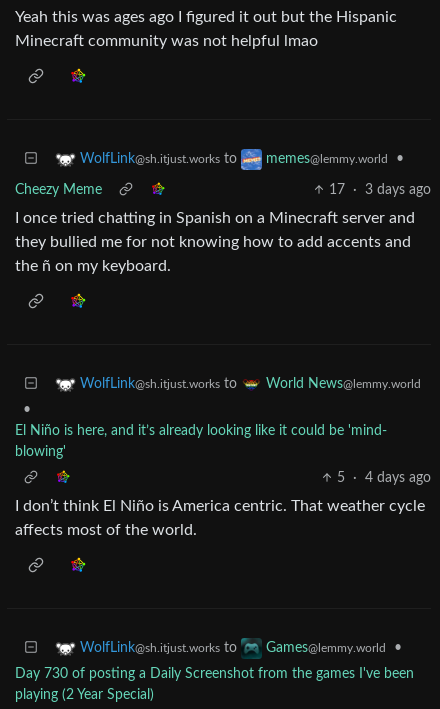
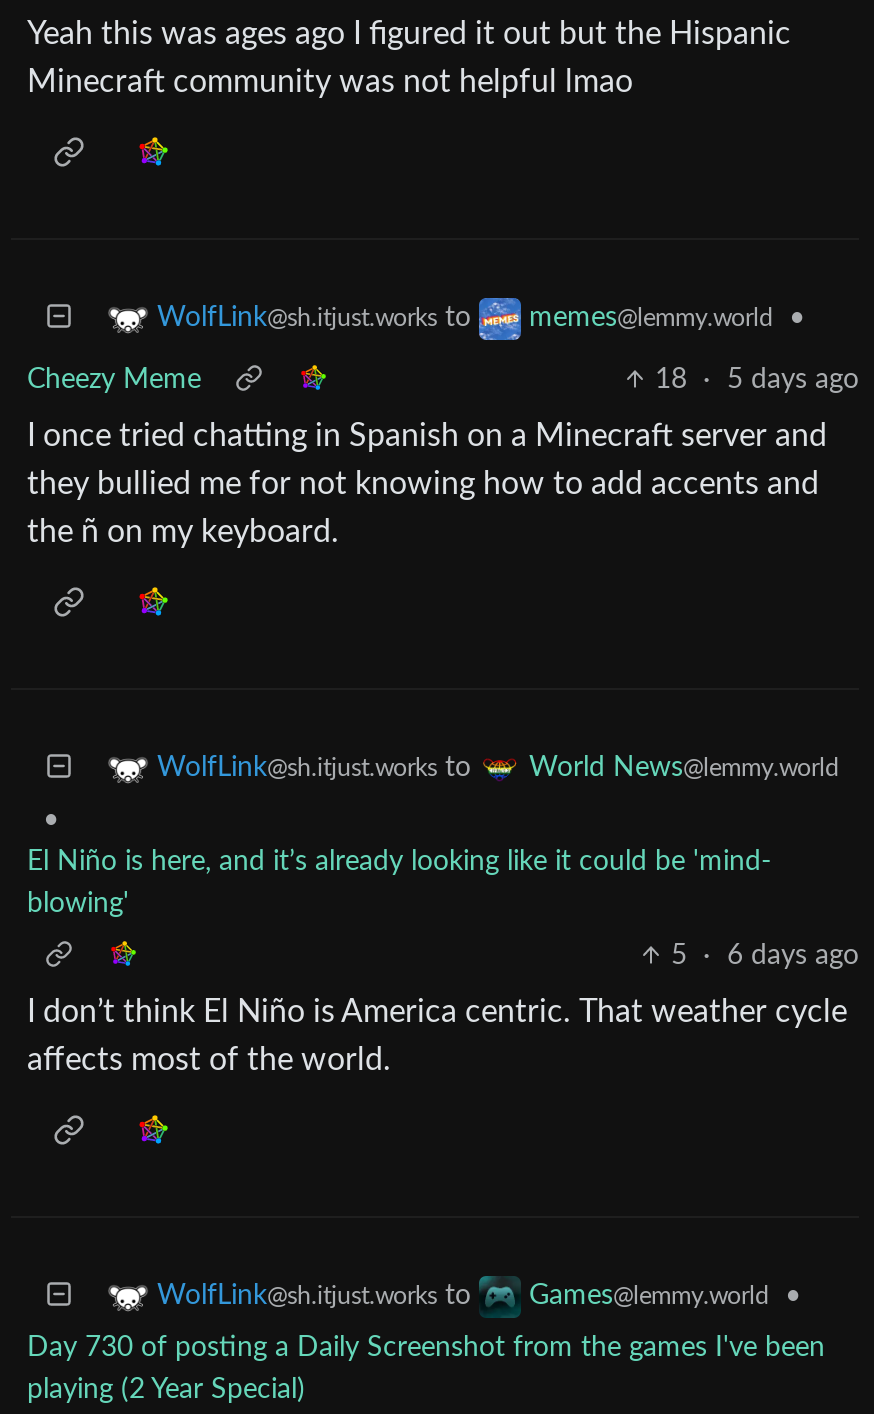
- 17 · 3 days ago
+ 18 · 5 days ago

- 5 · 4 days ago
+ 5 · 6 days ago
